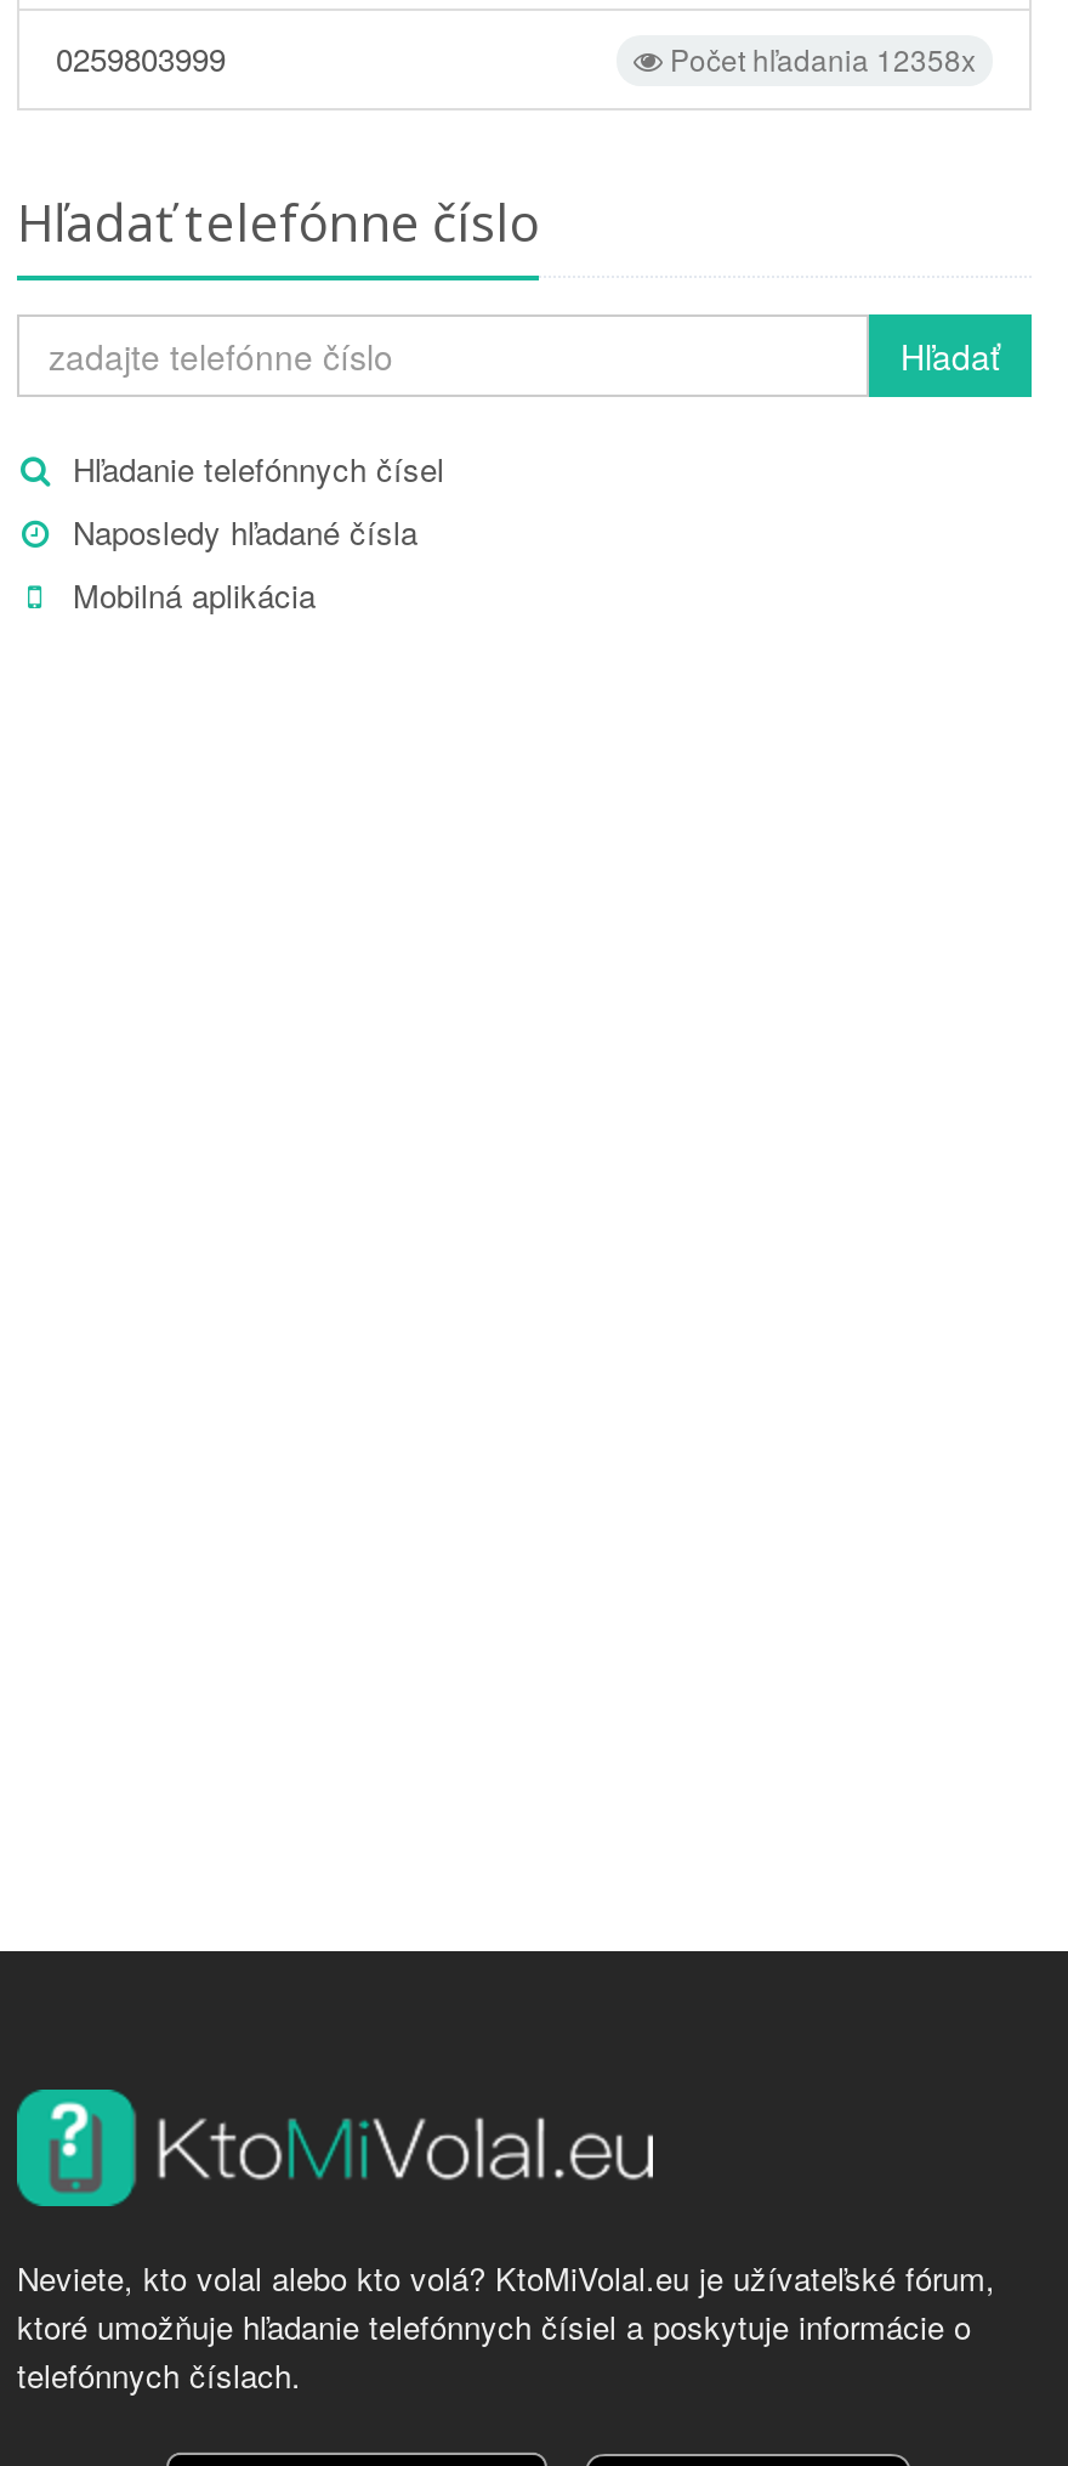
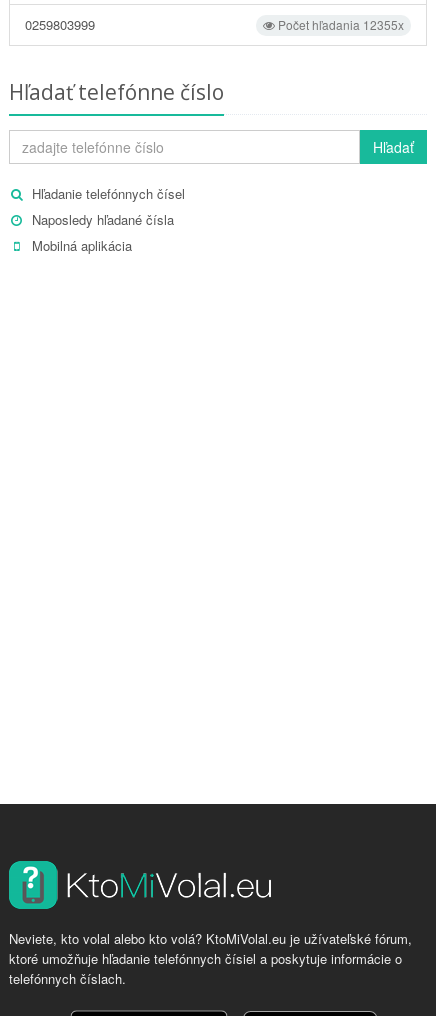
- Počet hľadania 12358x
+ Počet hľadania 12355x
